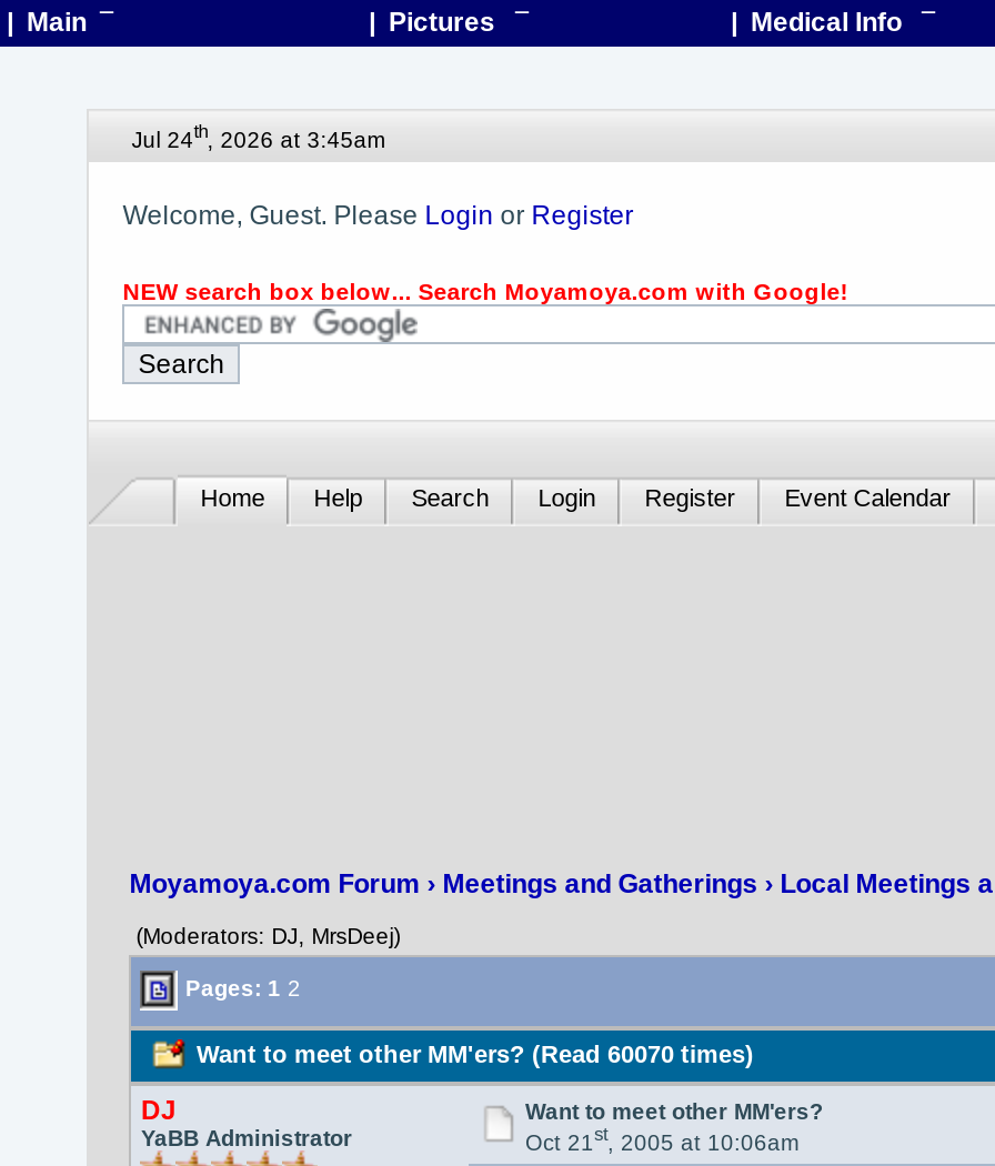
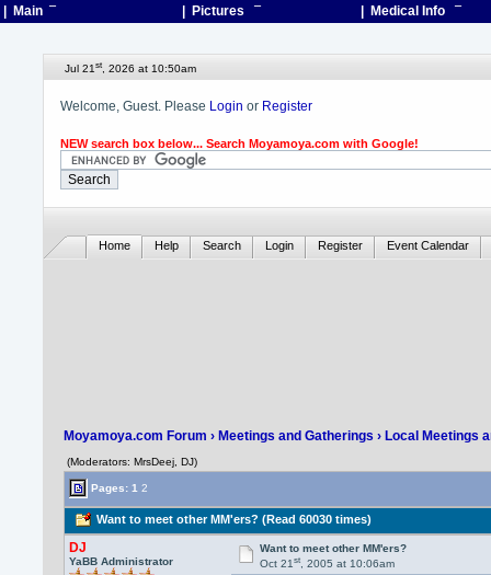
- Jul 24th, 2026 at 3:45am
+ Jul 21st, 2026 at 10:50am

- (Moderators: DJ, MrsDeej)
+ (Moderators: MrsDeej, DJ)

- Want to meet other MM'ers? (Read 60070 times)
+ Want to meet other MM'ers? (Read 60030 times)
